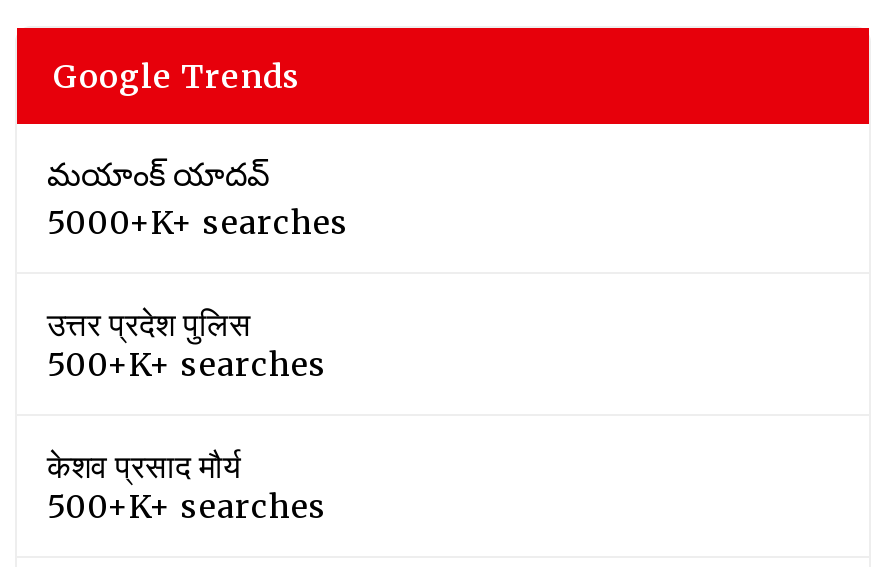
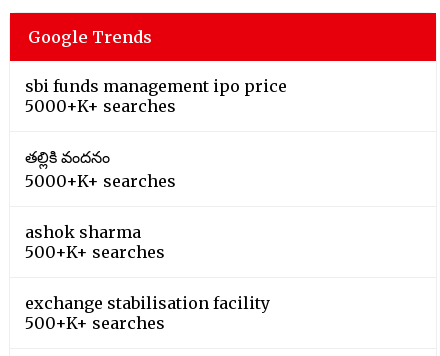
- మయాంక్ యాదవ్
+ sbi funds management ipo price

- उत्तर प्रदेश पुलिस
+ తల్లికి వందనం
+ 5000+K+ searches
+ ashok sharma

- केशव प्रसाद मौर्य
+ exchange stabilisation facility
